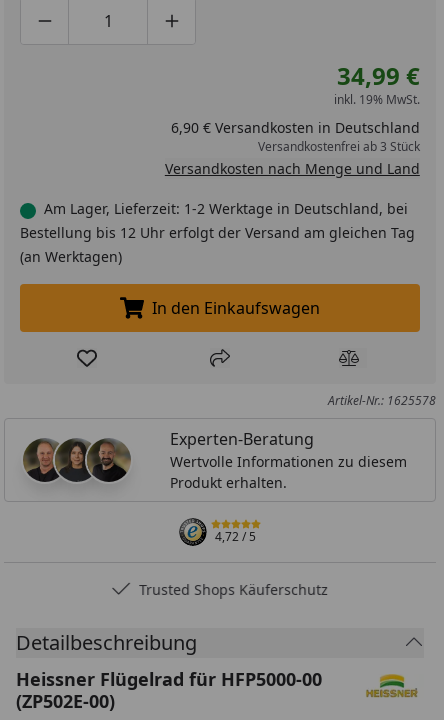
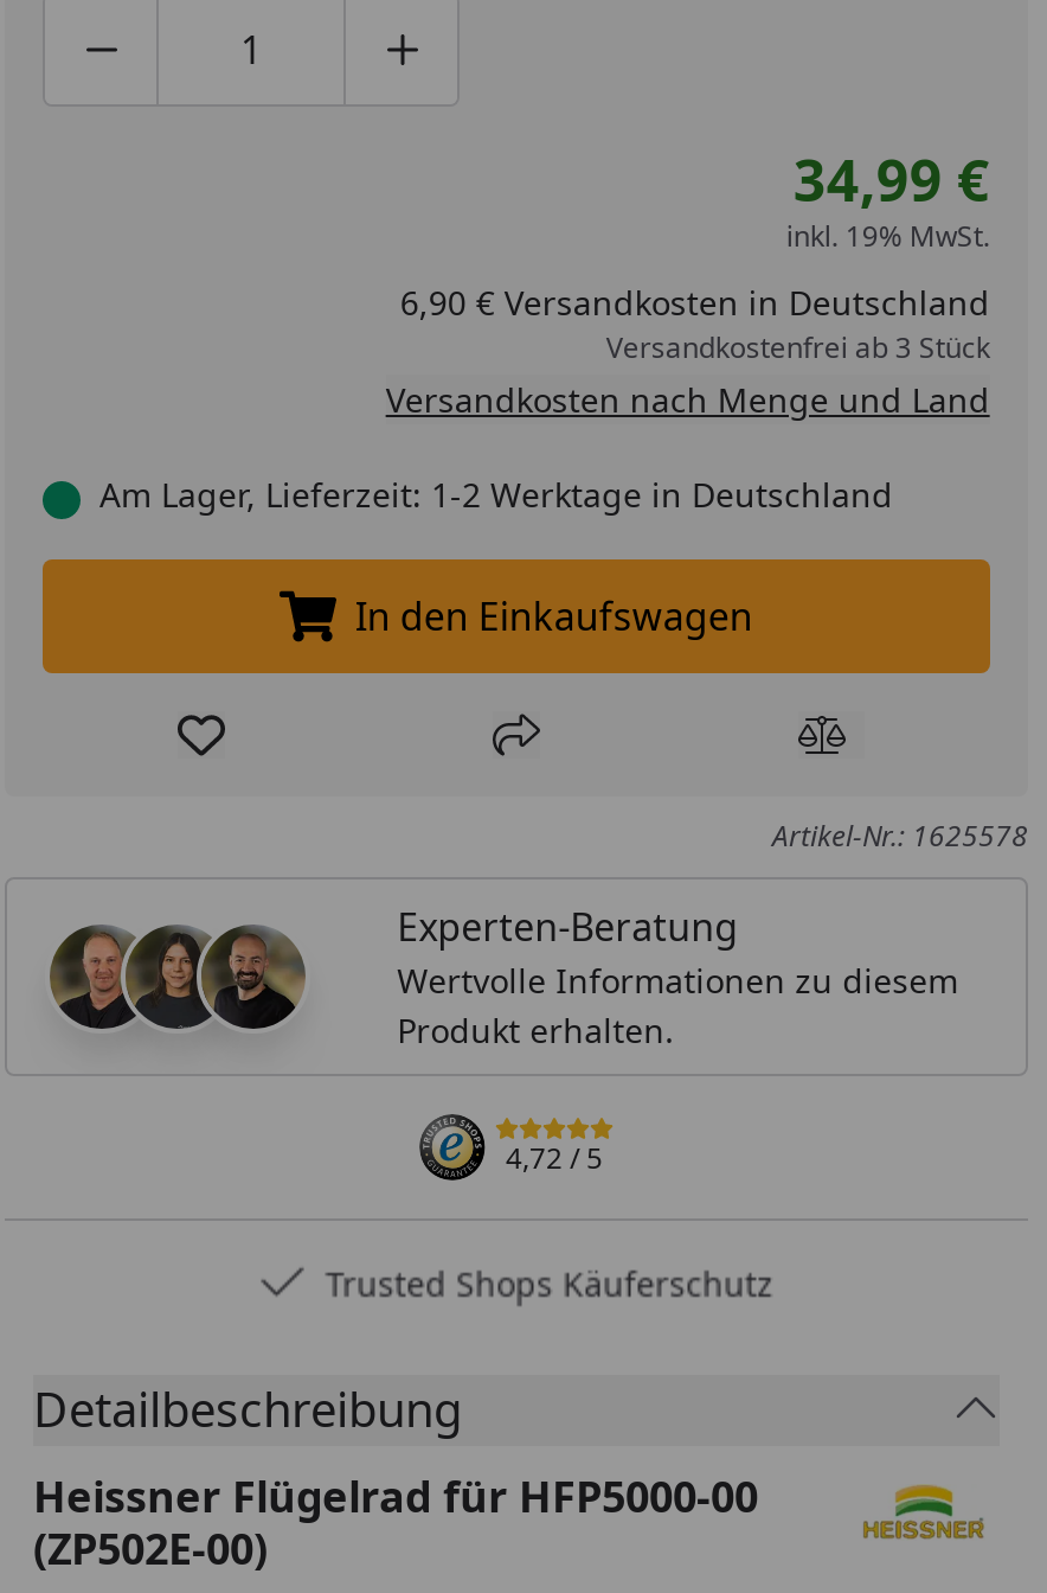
- Am Lager, Lieferzeit: 1-2 Werktage in Deutschland, bei
- Bestellung bis 12 Uhr erfolgt der Versand am gleichen Tag
- (an Werktagen)
+ Am Lager, Lieferzeit: 1-2 Werktage in Deutschland
